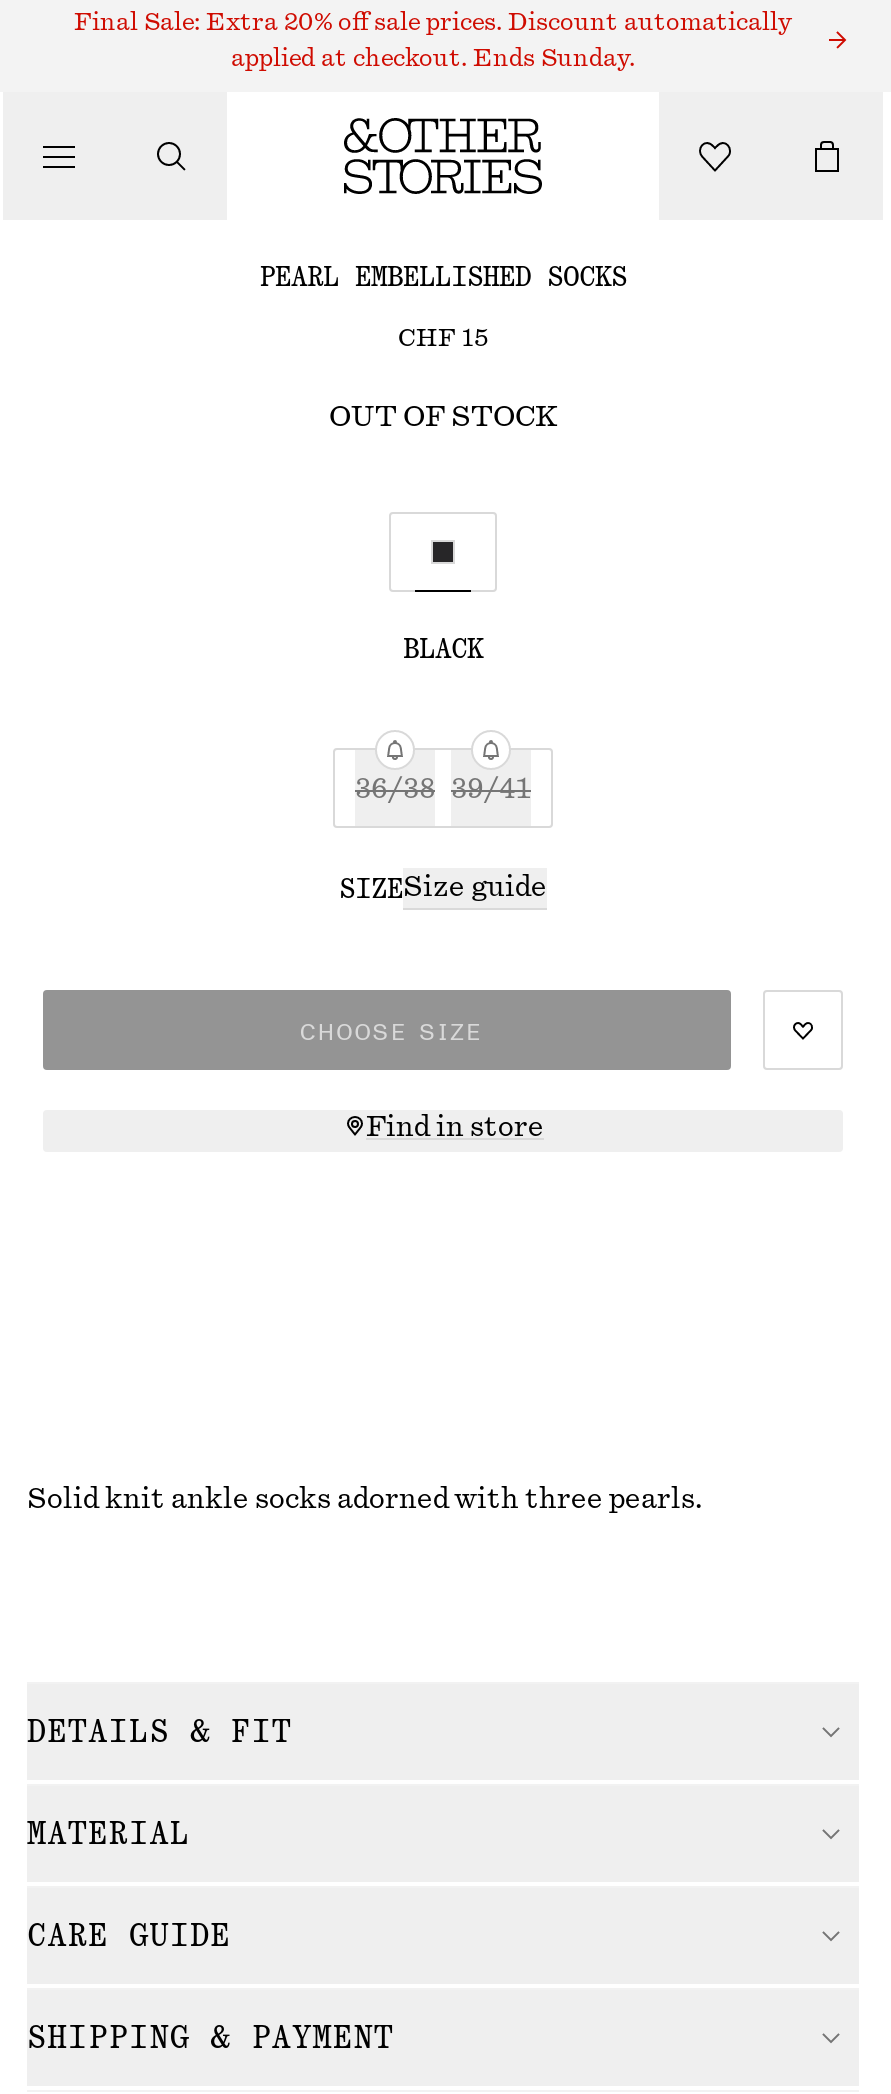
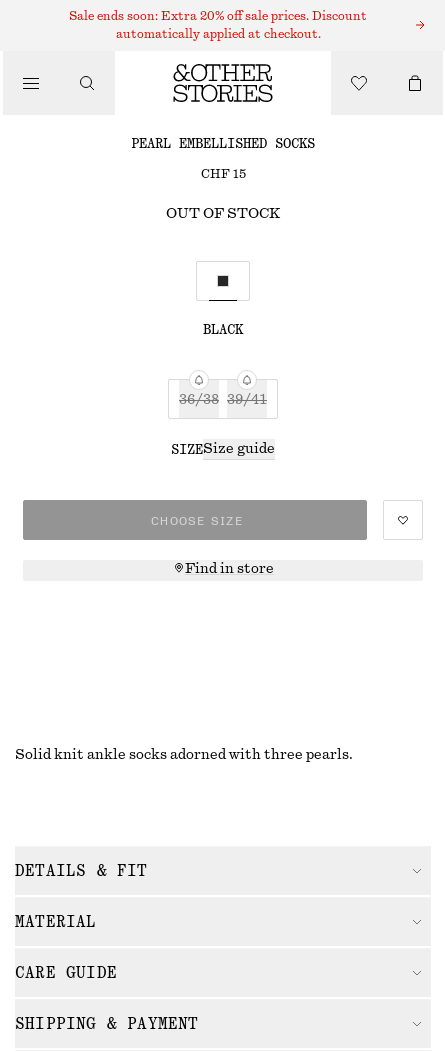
- Final Sale: Extra 20% off sale prices. Discount automatically
+ Sale ends soon: Extra 20% off sale prices. Discount

- applied at checkout. Ends Sunday.
+ automatically applied at checkout.
